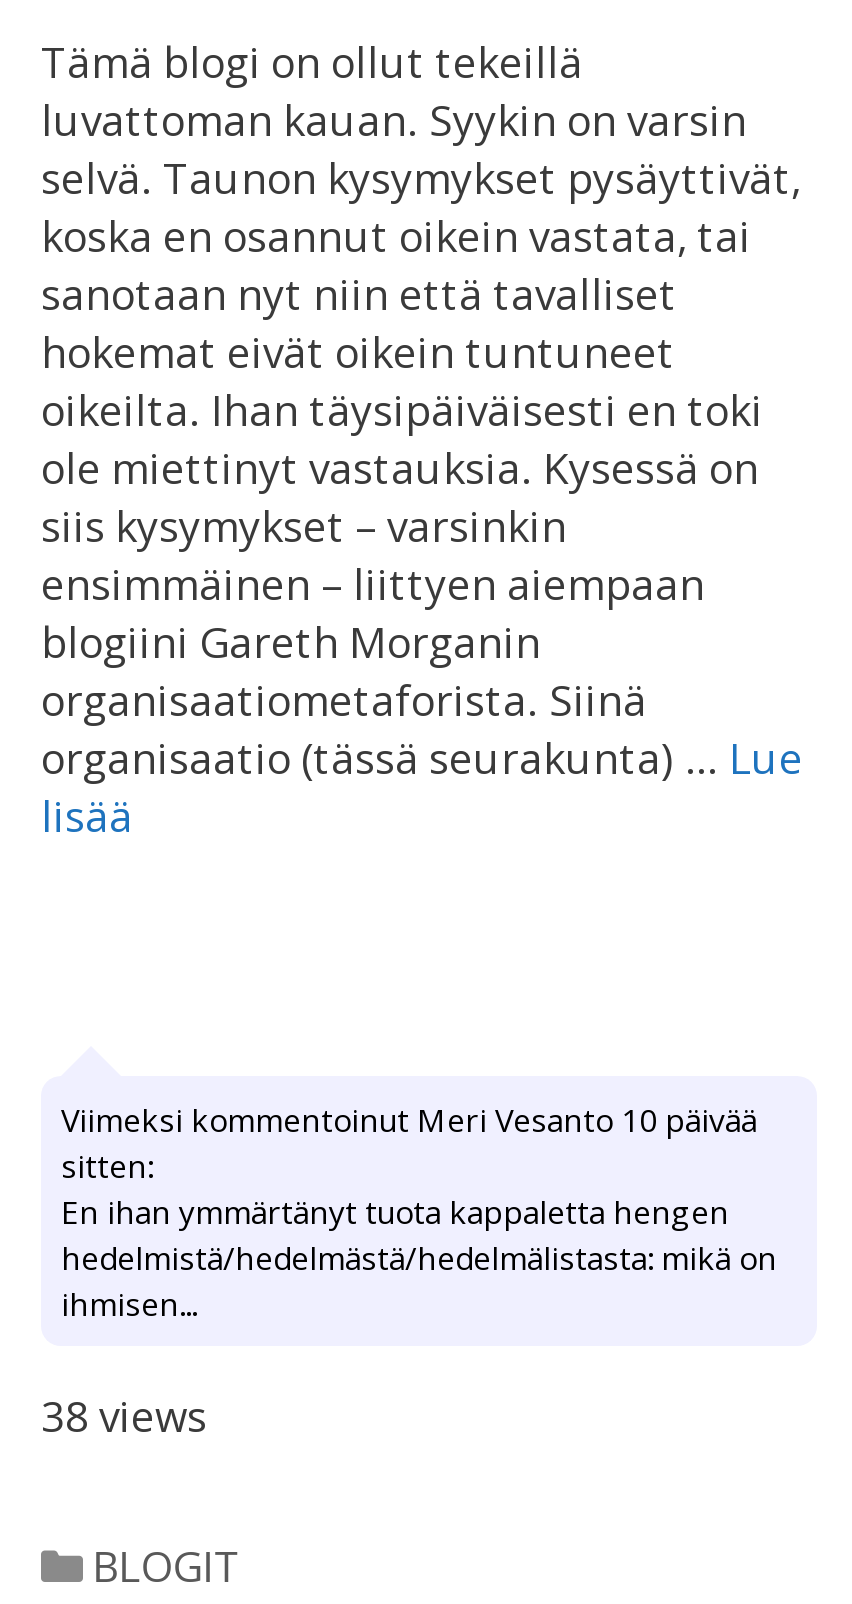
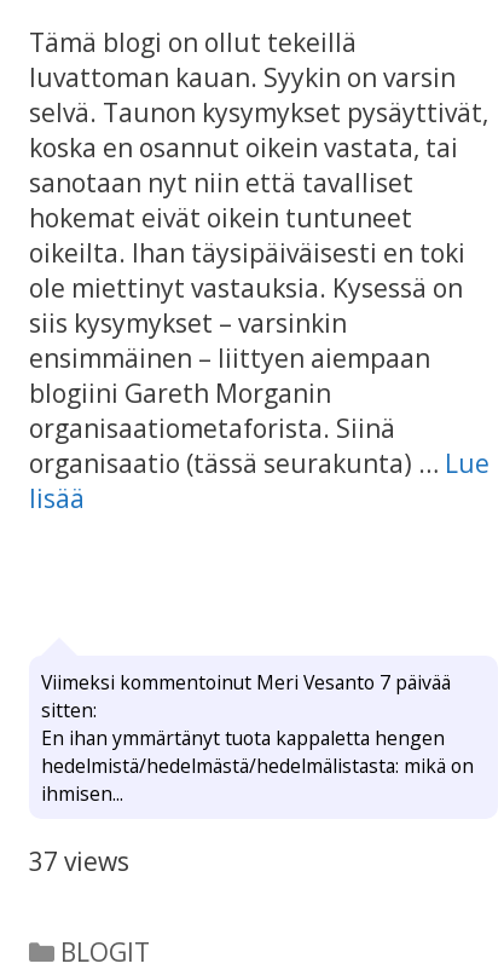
- Viimeksi kommentoinut Meri Vesanto 10 päivää
+ Viimeksi kommentoinut Meri Vesanto 7 päivää

- 38 views
+ 37 views
